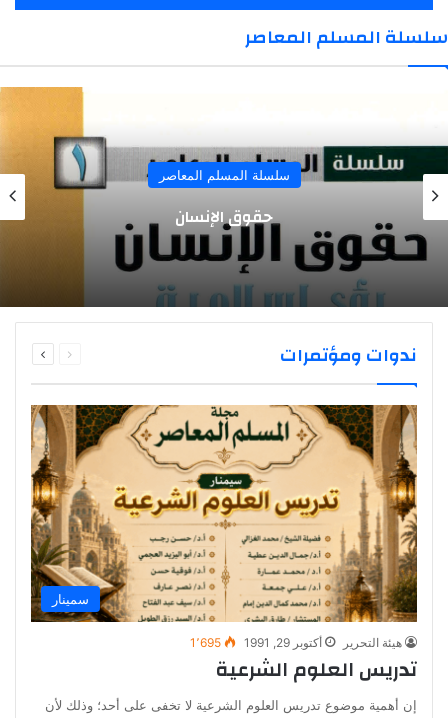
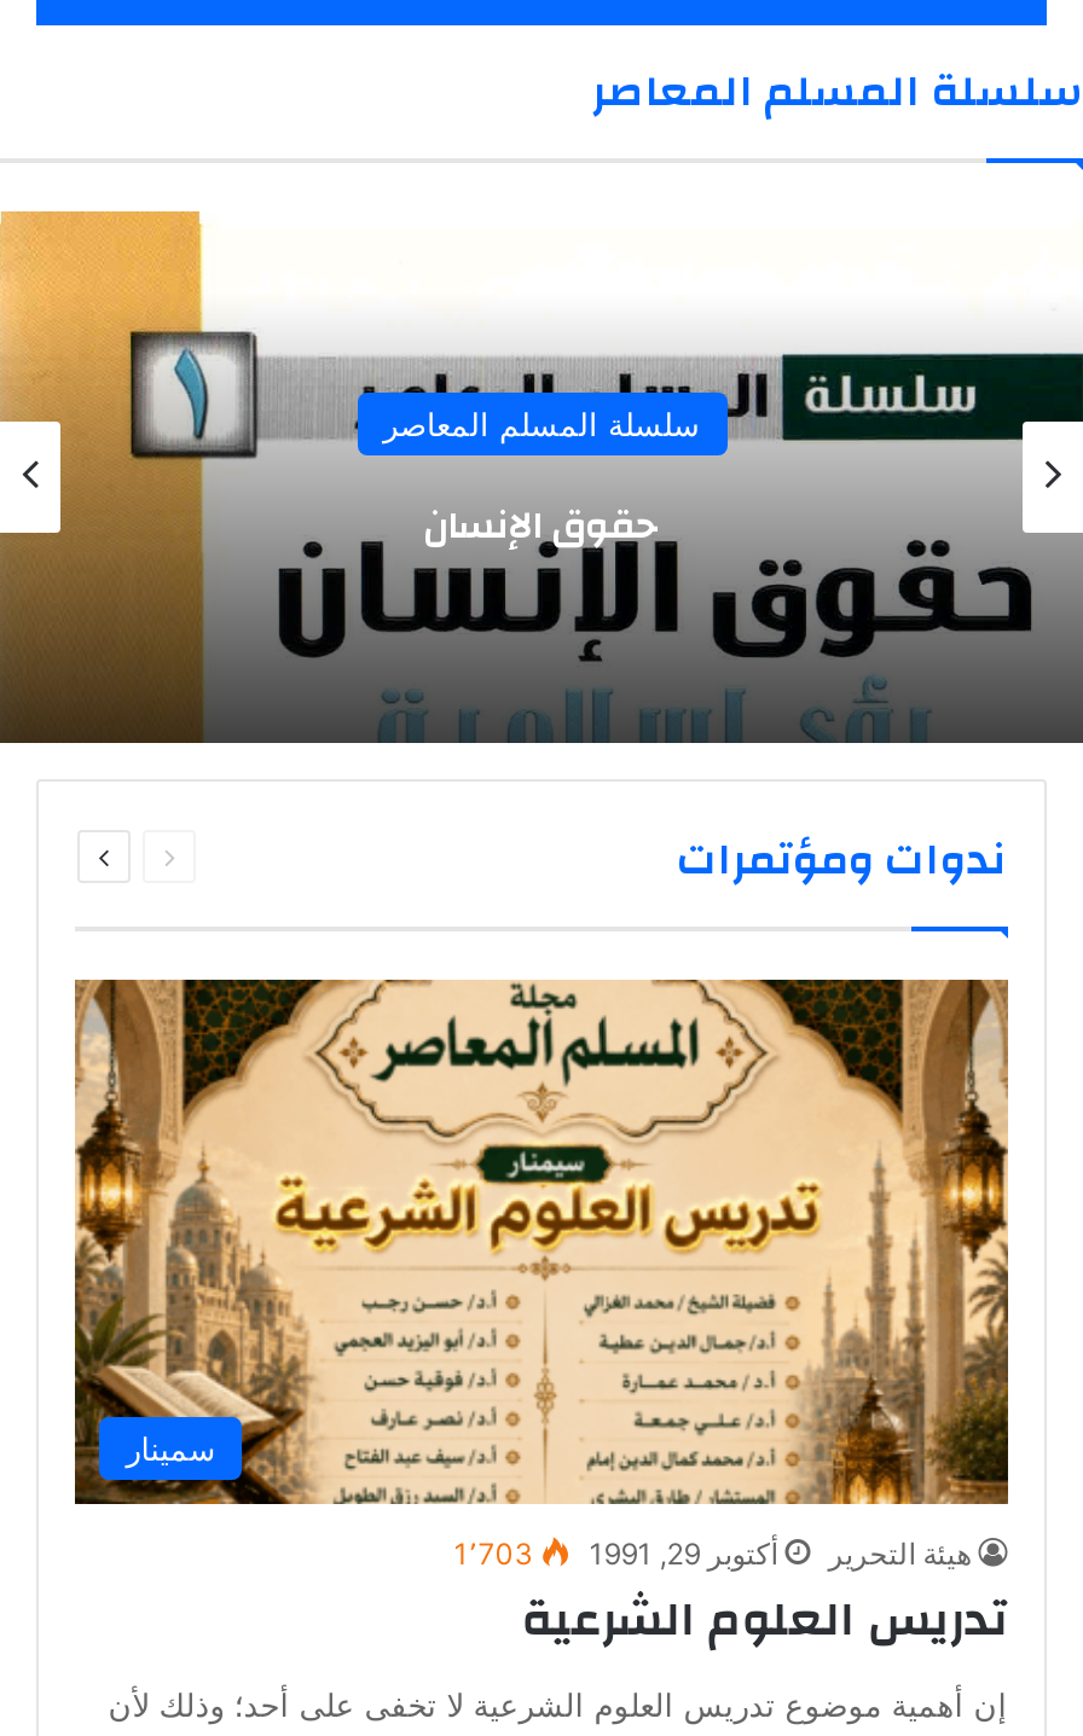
- 1٬695
+ 1٬703
